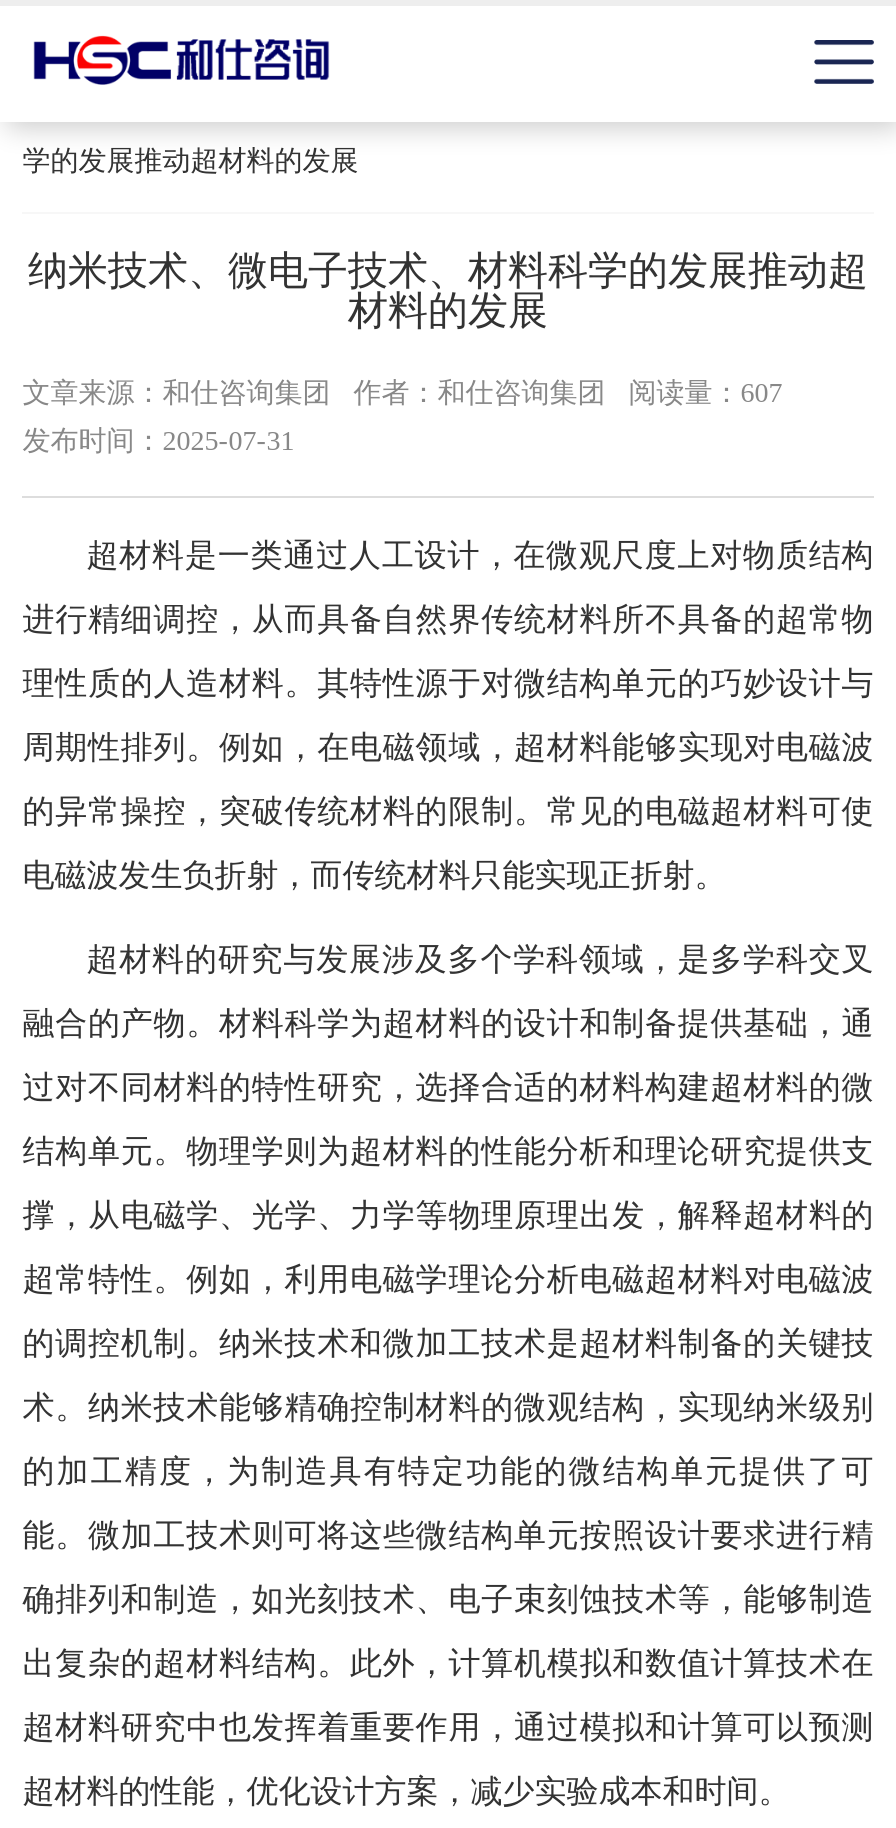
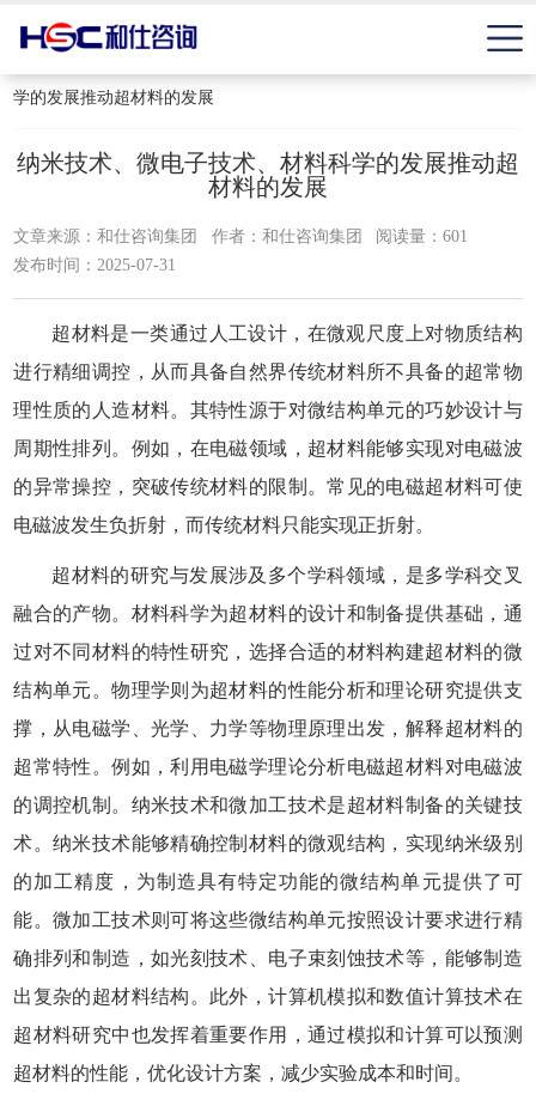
- 文章来源：和仕咨询集团 作者：和仕咨询集团 阅读量：607
+ 文章来源：和仕咨询集团 作者：和仕咨询集团 阅读量：601
